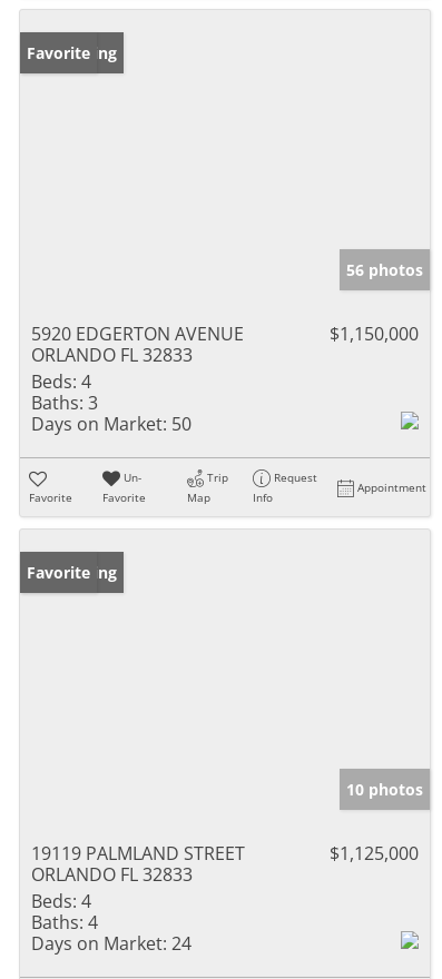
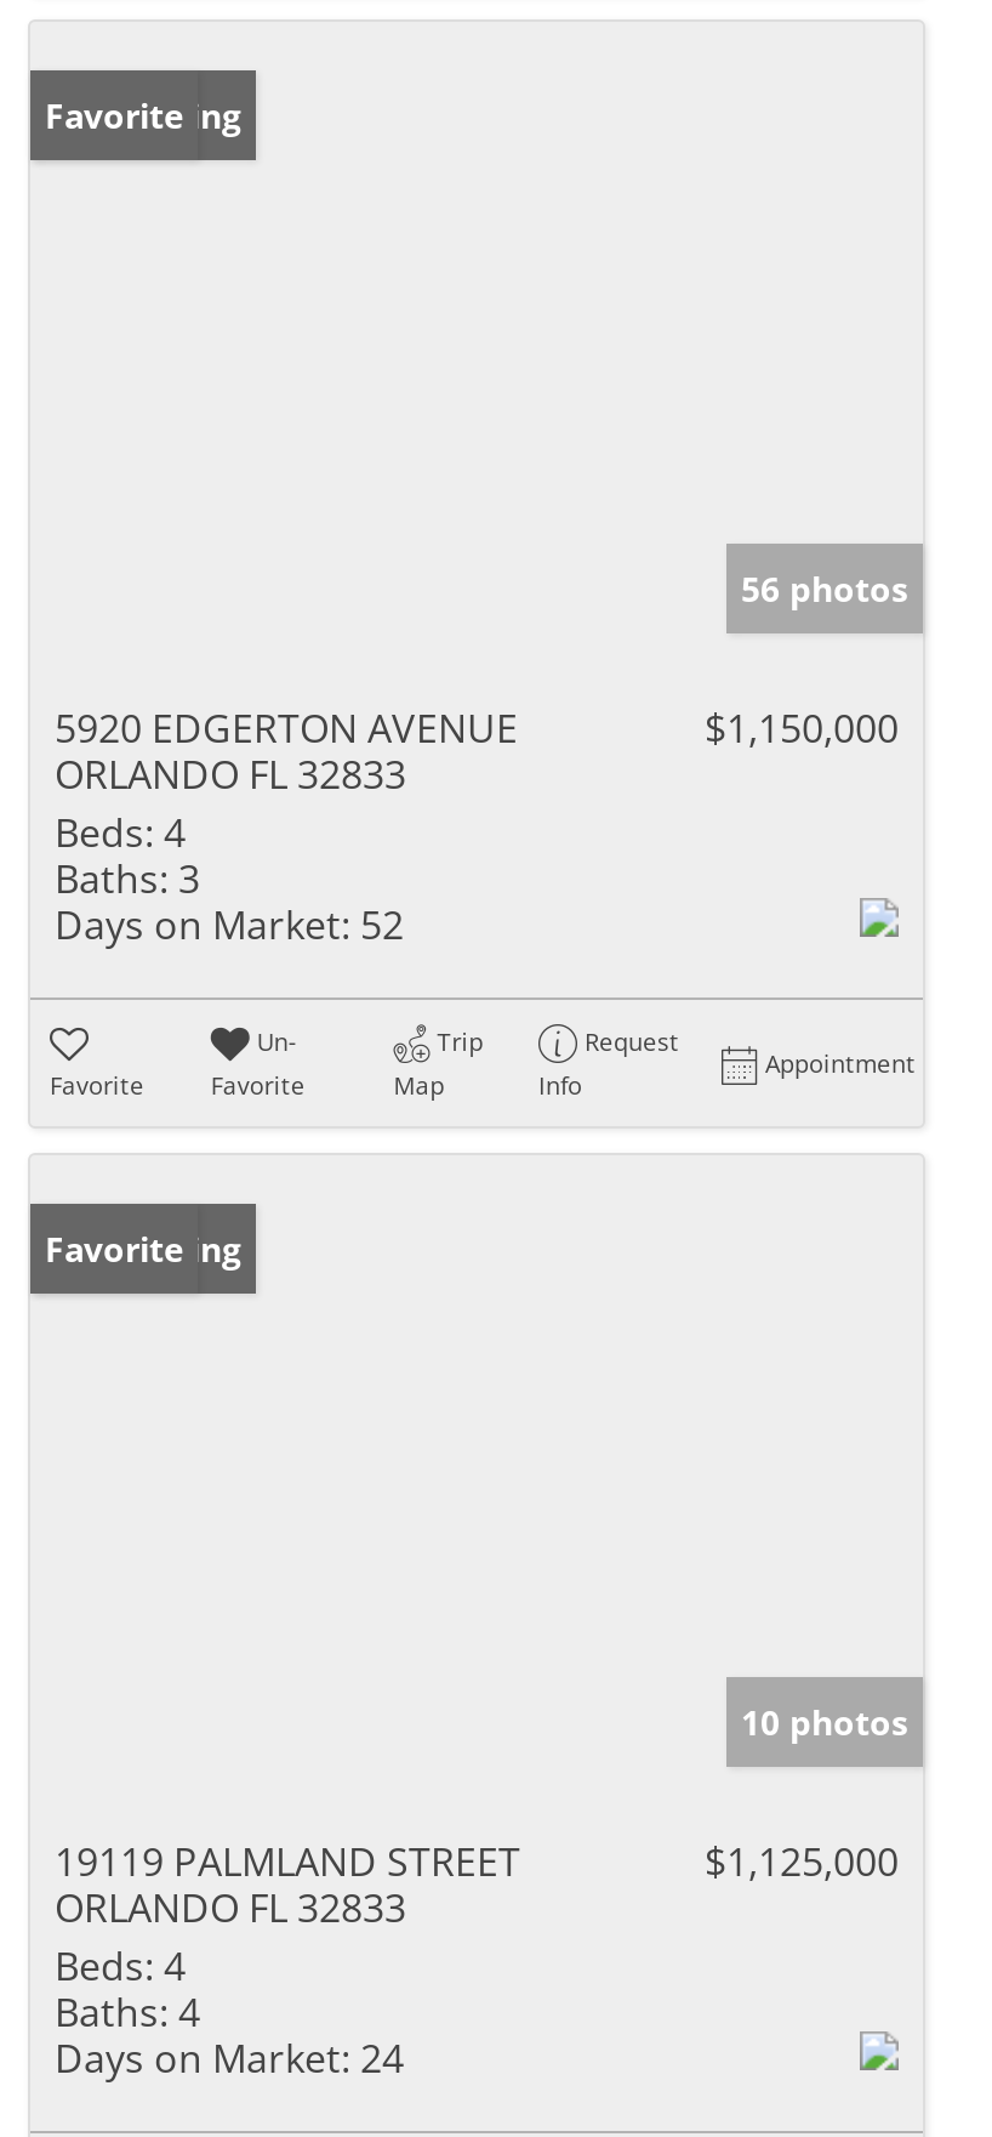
- Days on Market: 50
+ Days on Market: 52
